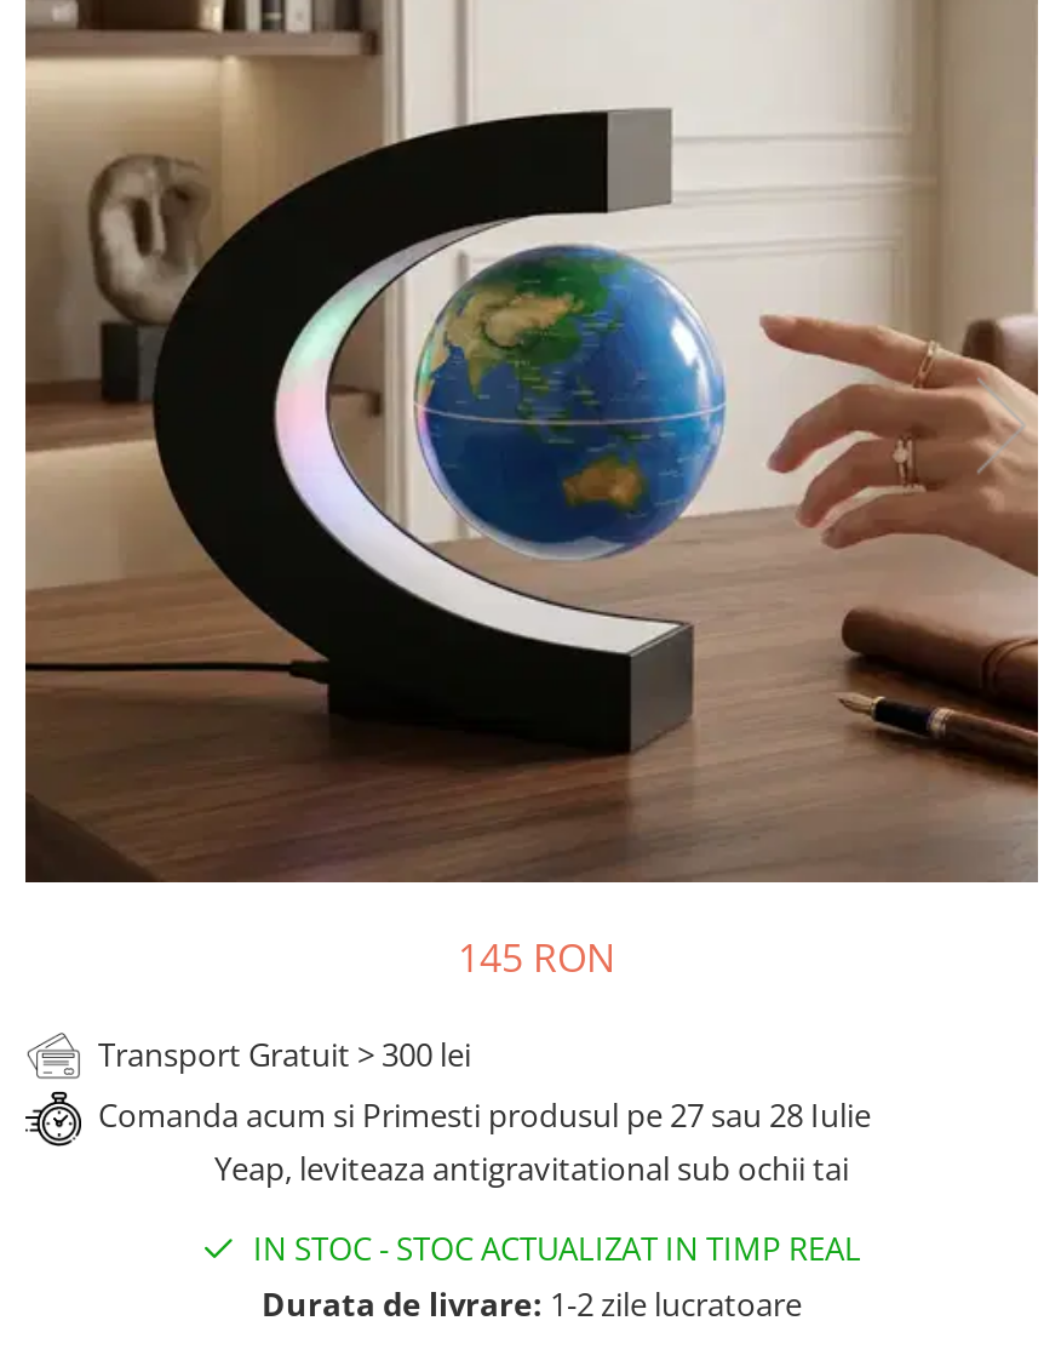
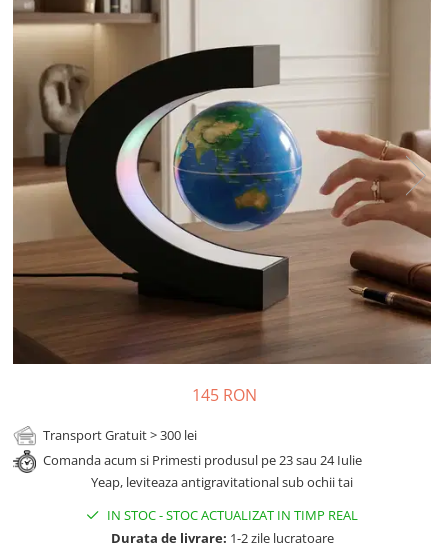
- Comanda acum si Primesti produsul pe 27 sau 28 Iulie
+ Comanda acum si Primesti produsul pe 23 sau 24 Iulie
